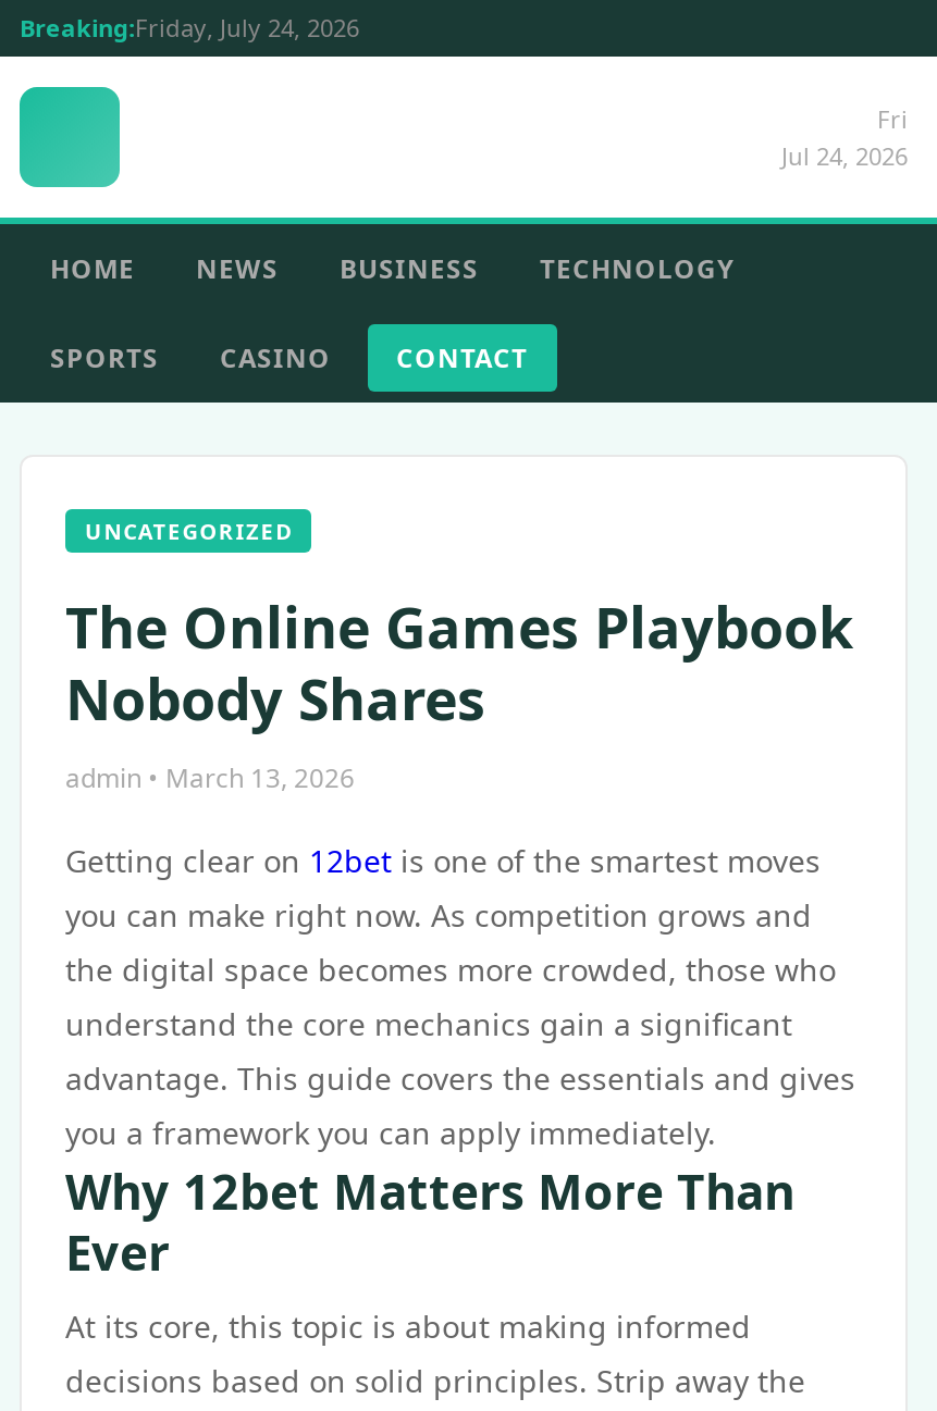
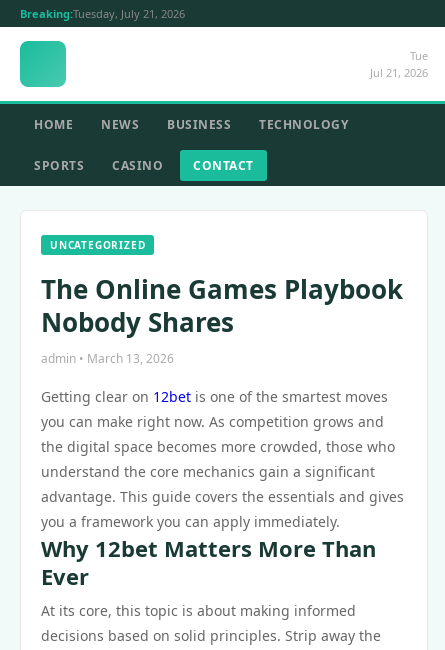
- Breaking:Friday, July 24, 2026
+ Breaking:Tuesday, July 21, 2026

- Fri
- Jul 24, 2026
+ Tue
+ Jul 21, 2026
